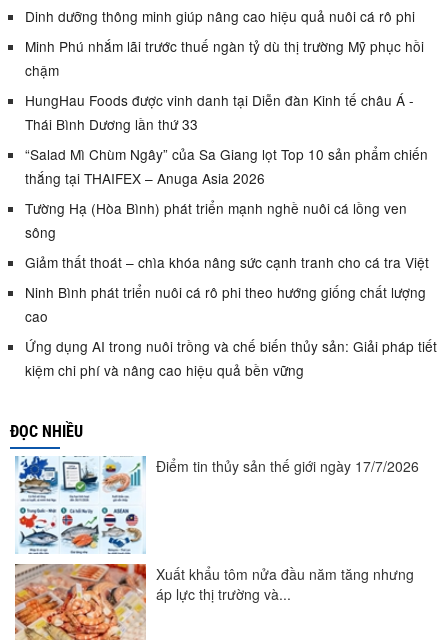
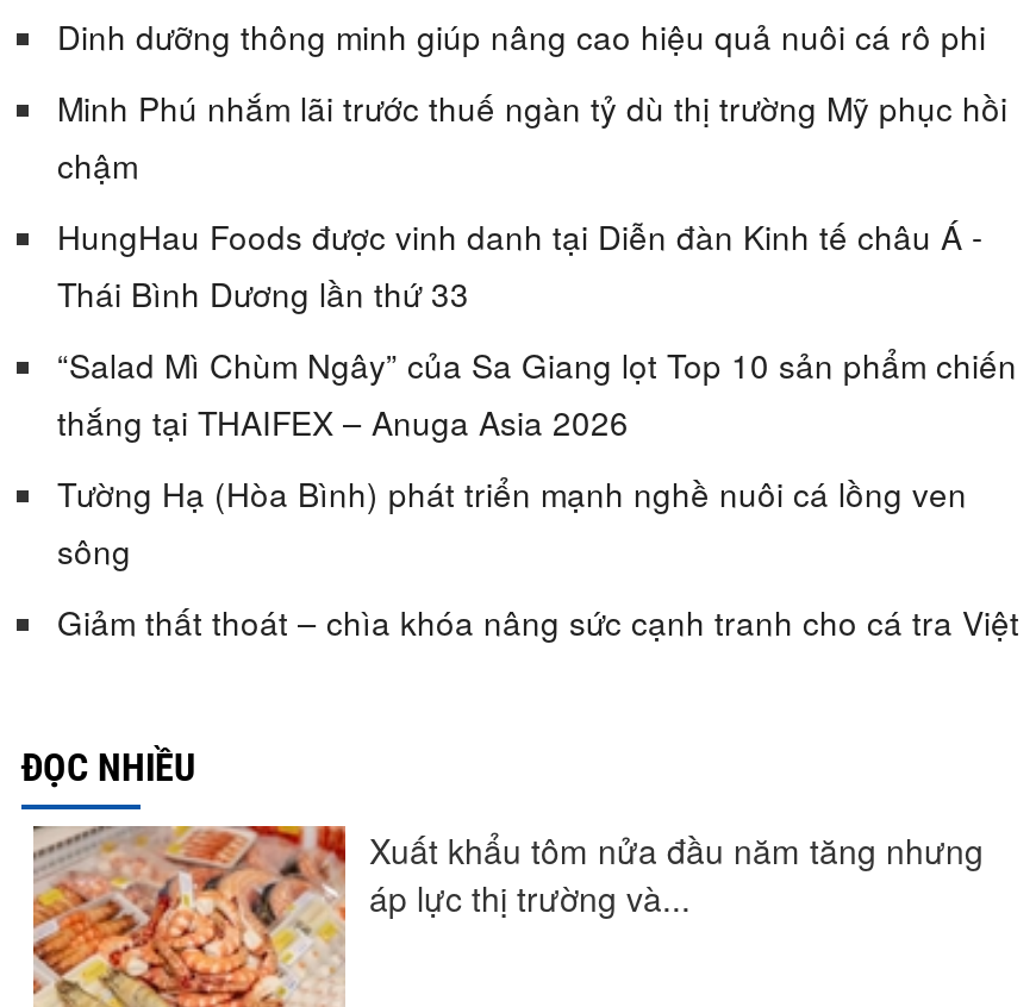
- Ninh Bình phát triển nuôi cá rô phi theo hướng giống chất lượng
- cao
- Ứng dụng AI trong nuôi trồng và chế biến thủy sản: Giải pháp tiết
- kiệm chi phí và nâng cao hiệu quả bền vững

- [image]
- Điểm tin thủy sản thế giới ngày 17/7/2026
